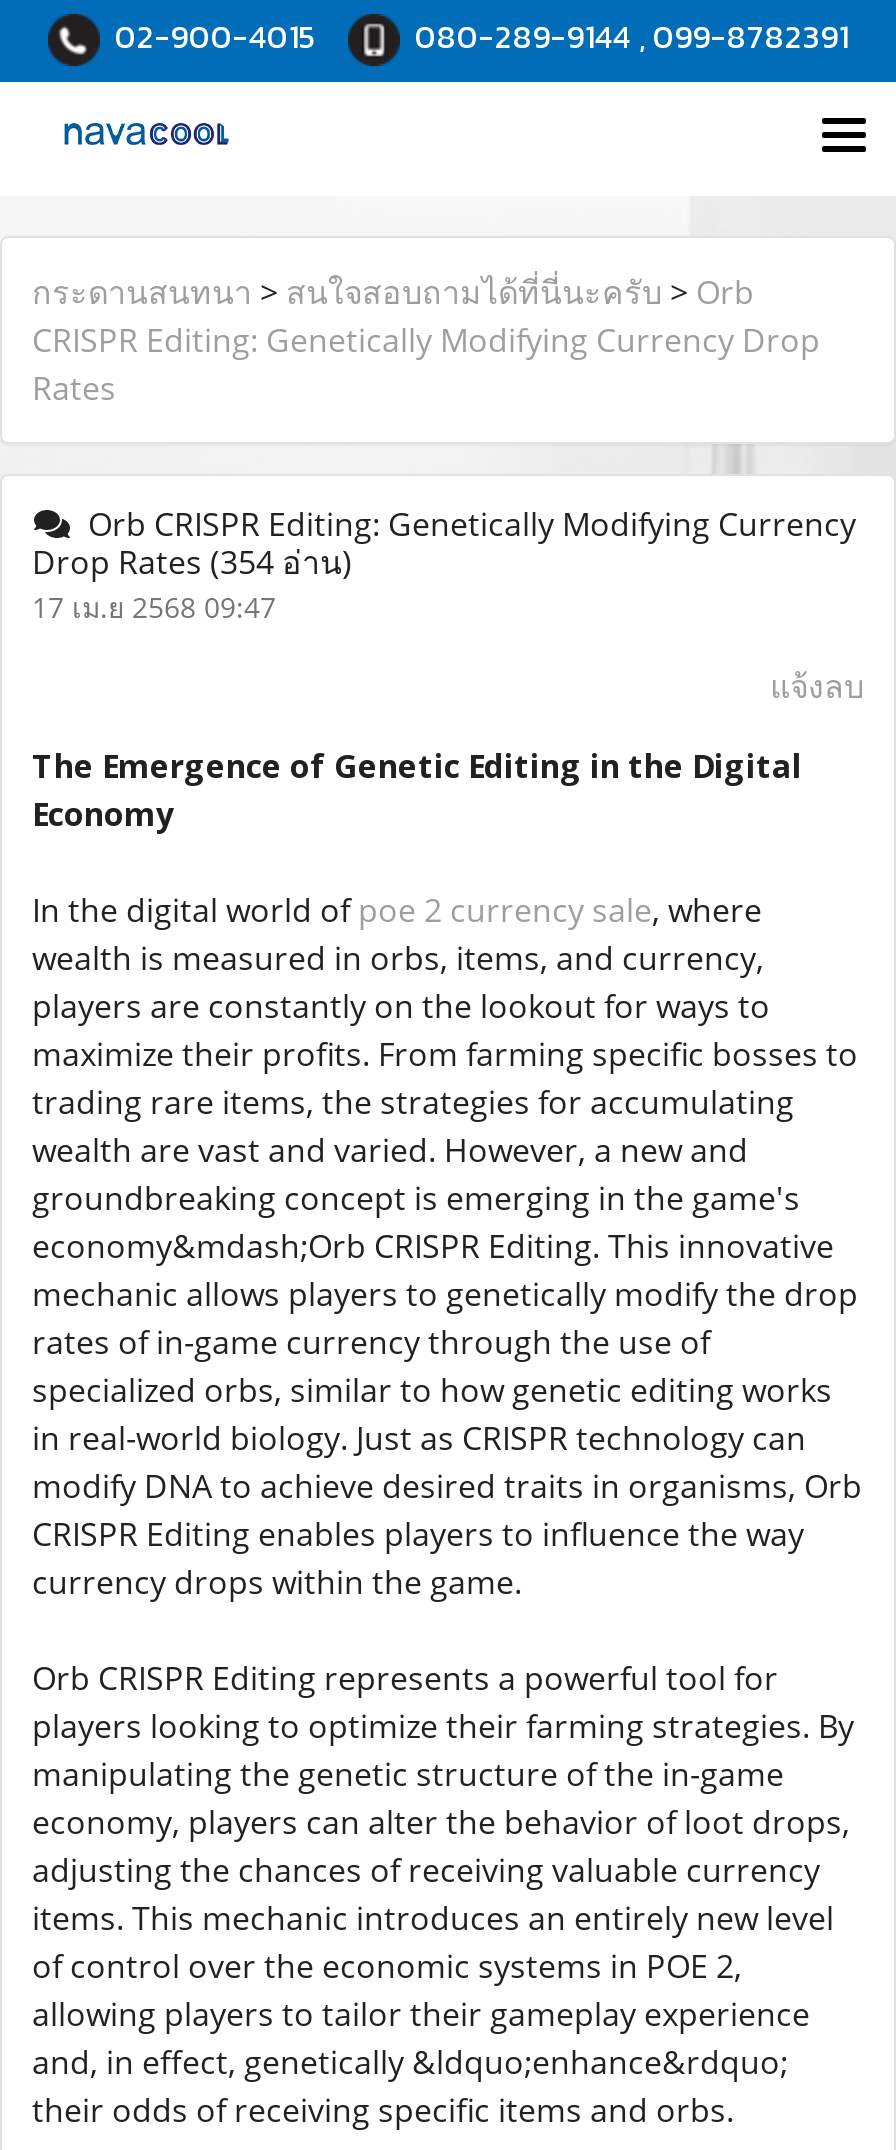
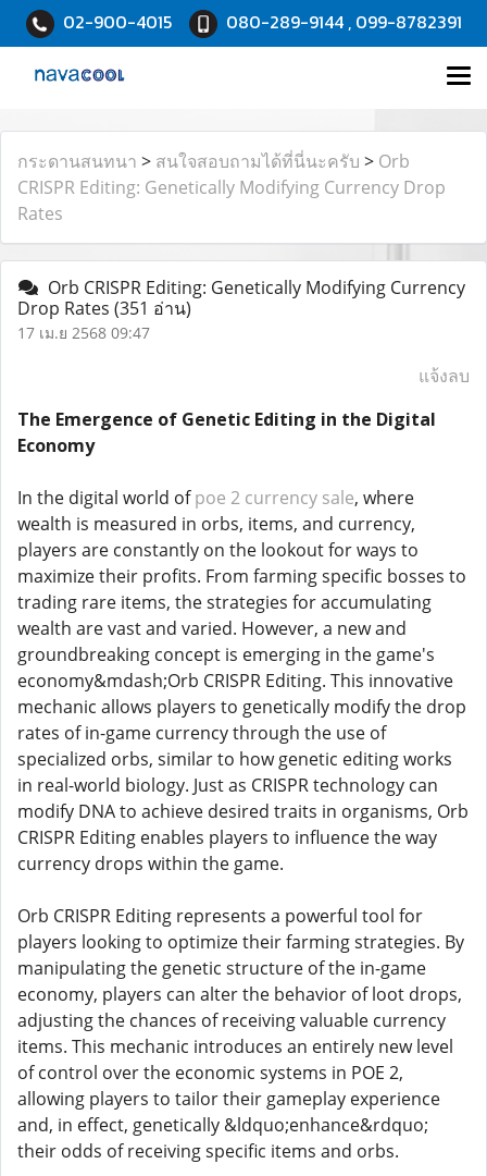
- Drop Rates (354 อ่าน)
+ Drop Rates (351 อ่าน)
